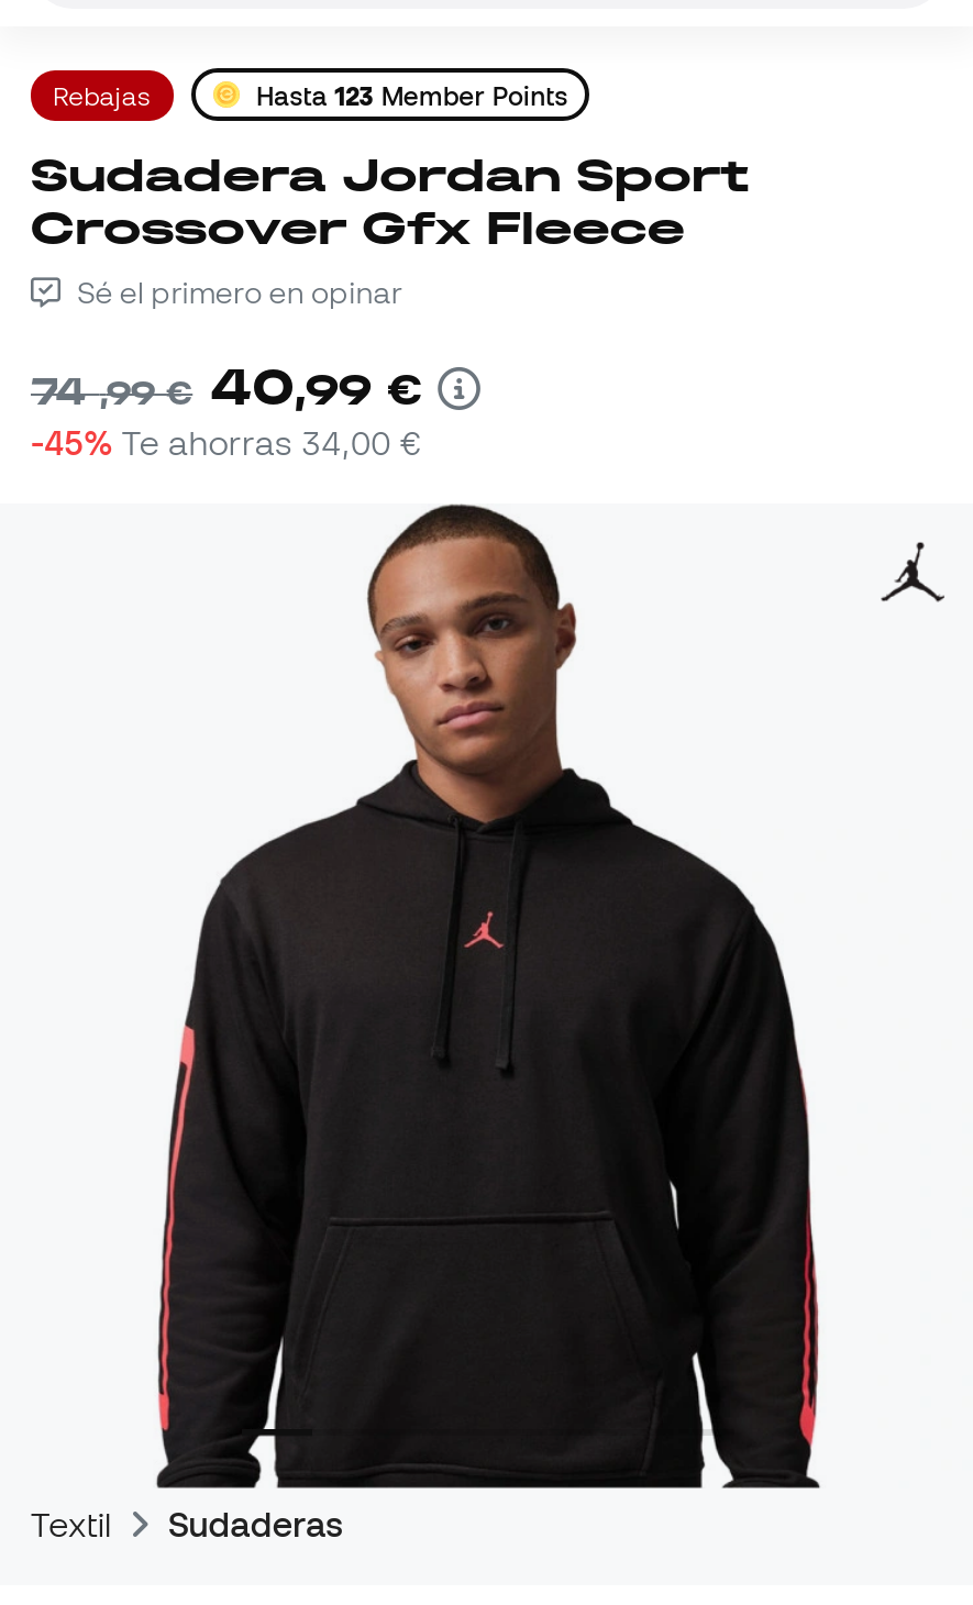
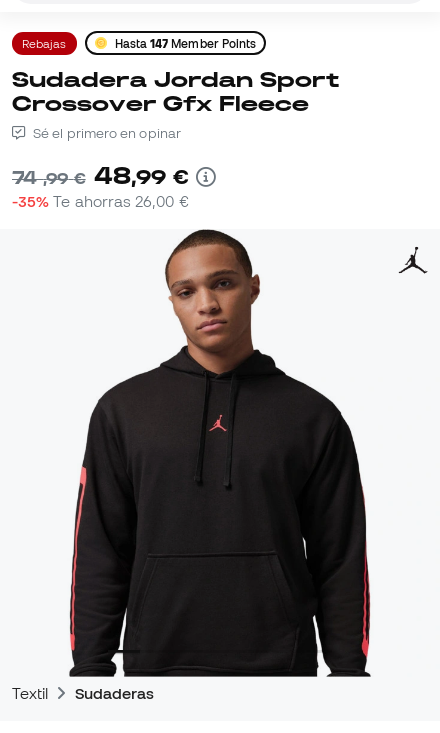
- Hasta 123 Member Points
+ Hasta 147 Member Points

- 74,99 € 40,99 €
+ 74,99 € 48,99 €

- -45% Te ahorras 34,00 €
+ -35% Te ahorras 26,00 €
